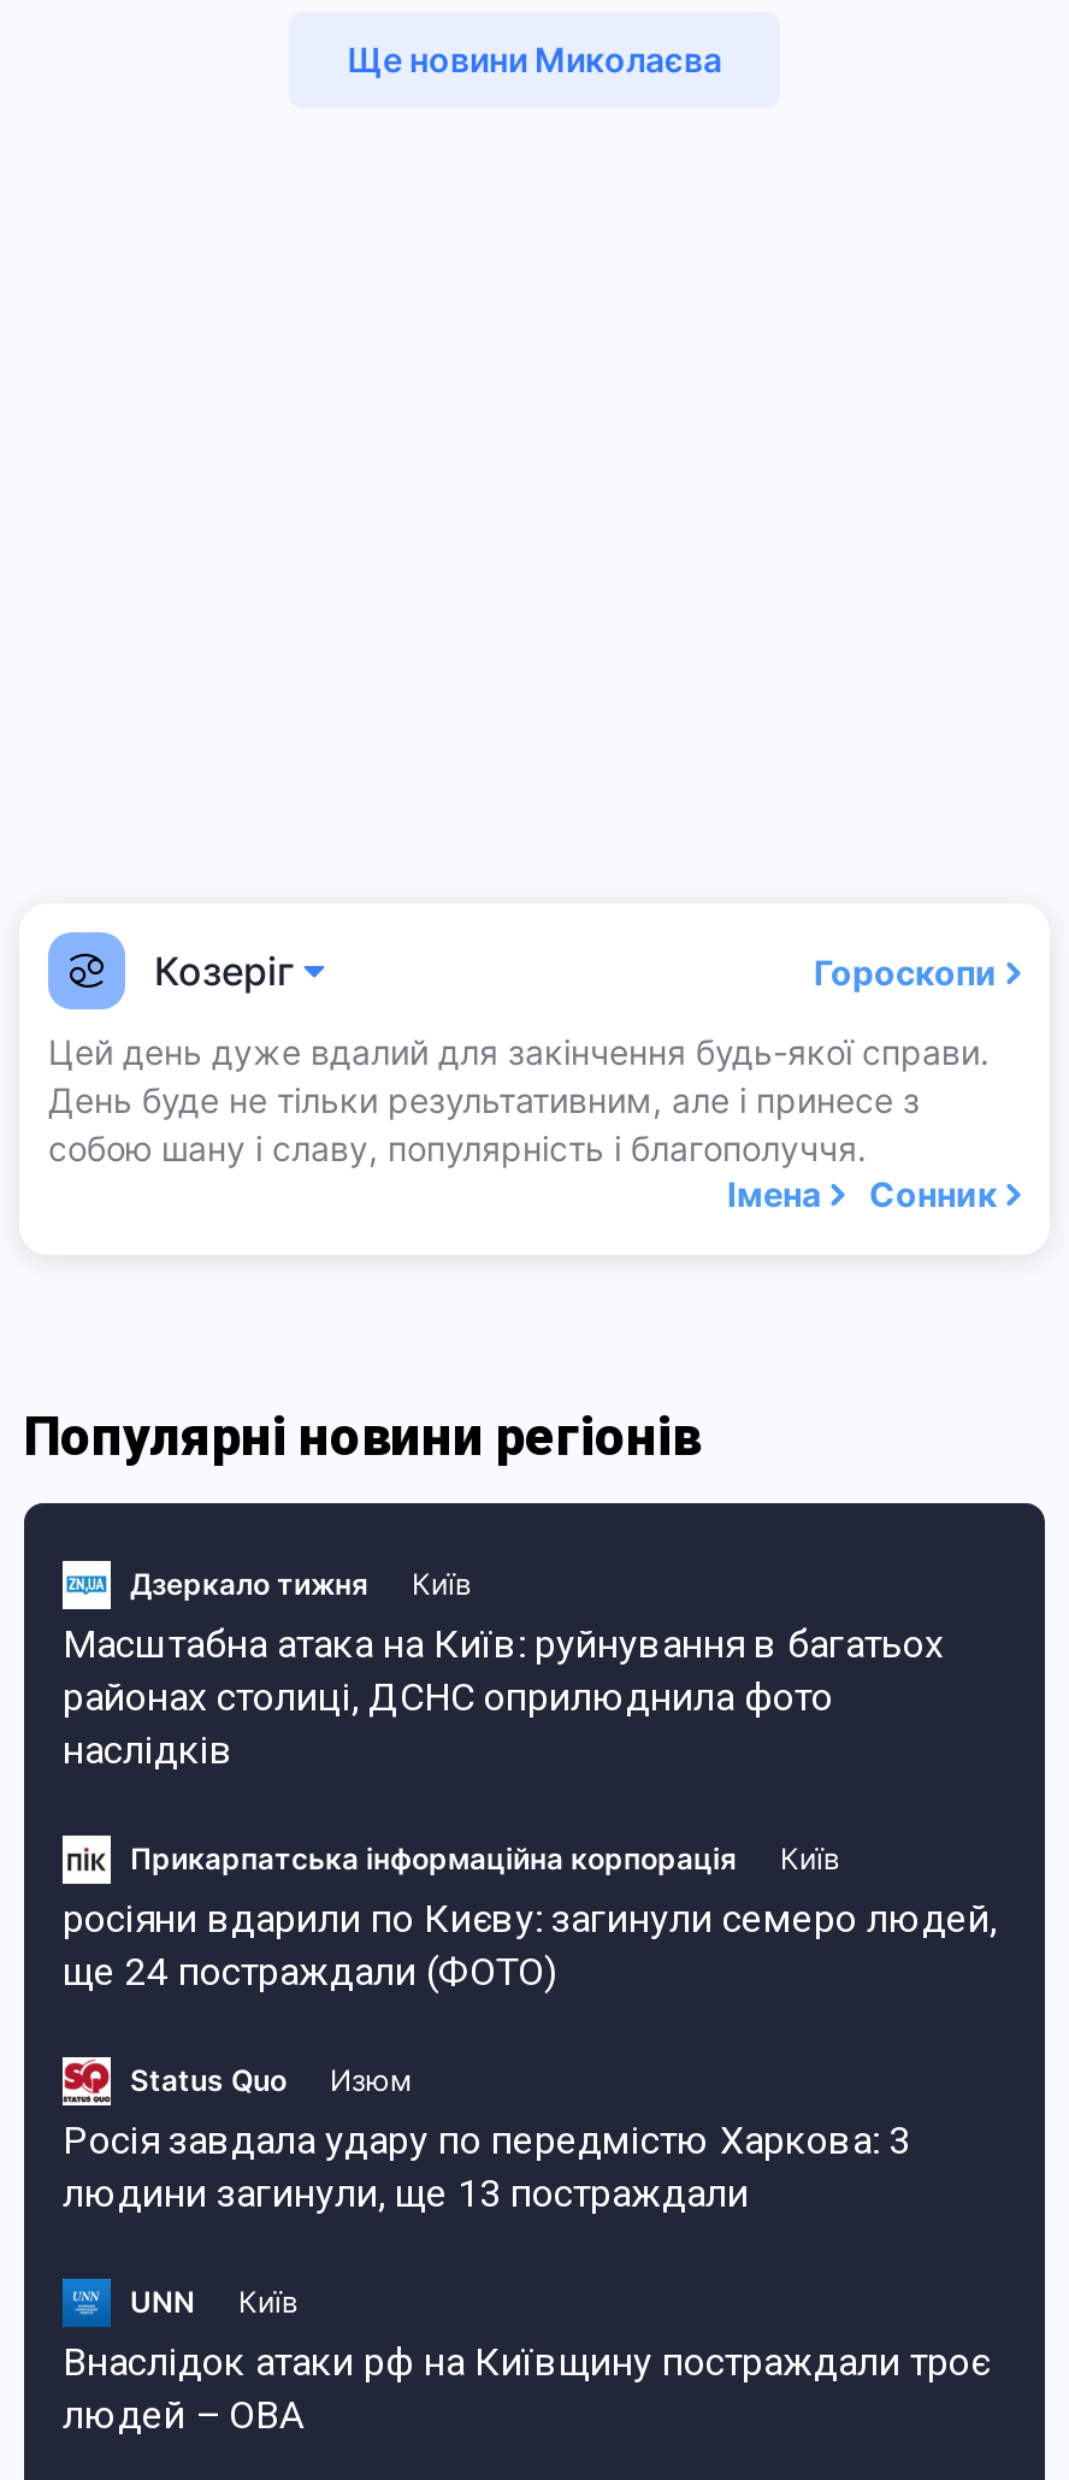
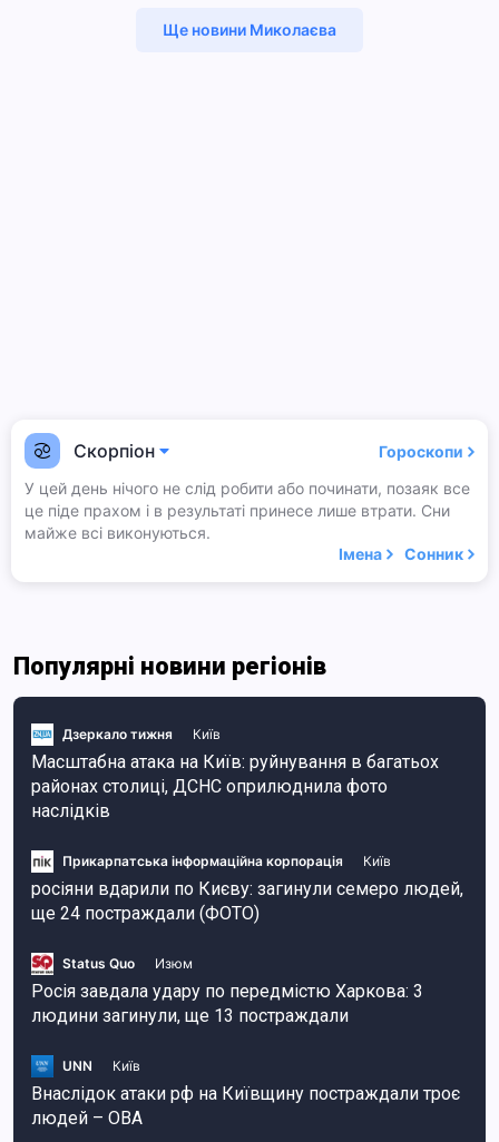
- Козеріг
+ Скорпіон

- Цей день дуже вдалий для закінчення будь-якої справи.
- День буде не тільки результативним, але і принесе з
- собою шану і славу, популярність і благополуччя.
+ У цей день нічого не слід робити або починати, позаяк все
+ це піде прахом і в результаті принесе лише втрати. Сни
+ майже всі виконуються.
